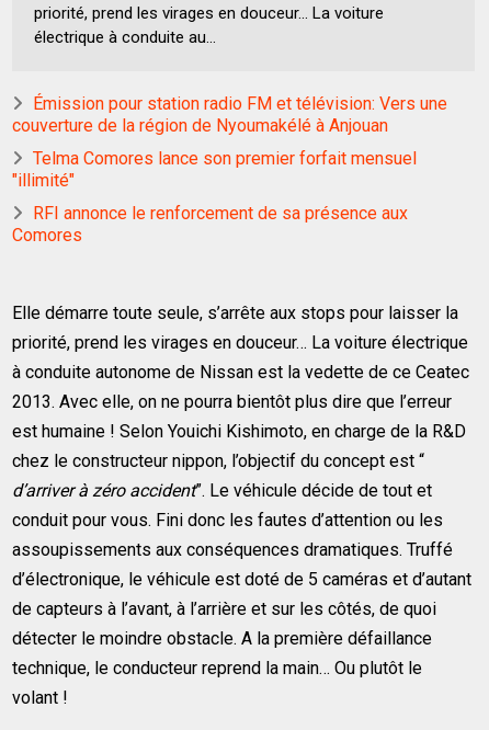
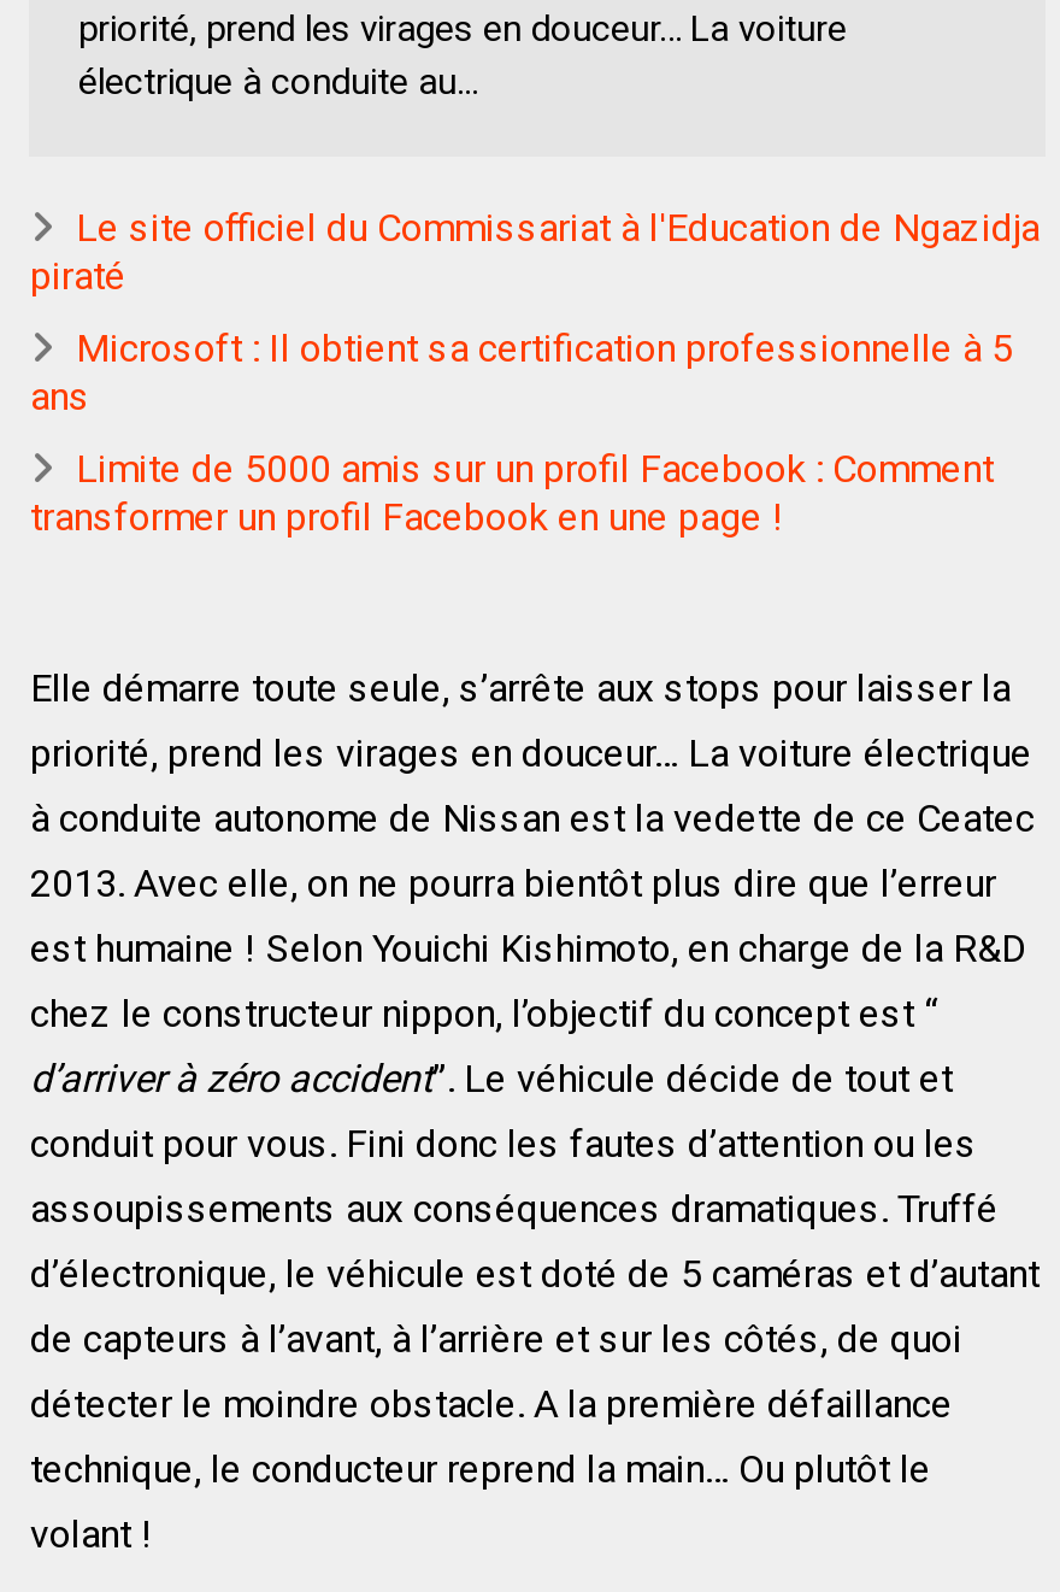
- Émission pour station radio FM et télévision: Vers une
- couverture de la région de Nyoumakélé à Anjouan
+ Le site officiel du Commissariat à l'Education de Ngazidja
+ piraté

- Telma Comores lance son premier forfait mensuel
- "illimité"
+ Microsoft : Il obtient sa certification professionnelle à 5
+ ans

- RFI annonce le renforcement de sa présence aux
- Comores
+ Limite de 5000 amis sur un profil Facebook : Comment
+ transformer un profil Facebook en une page !
